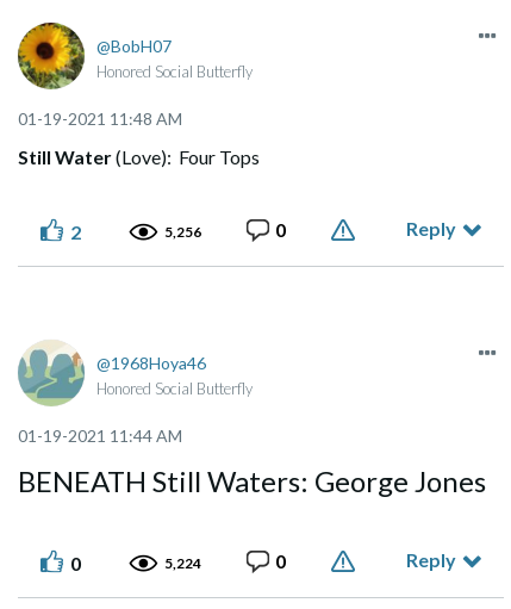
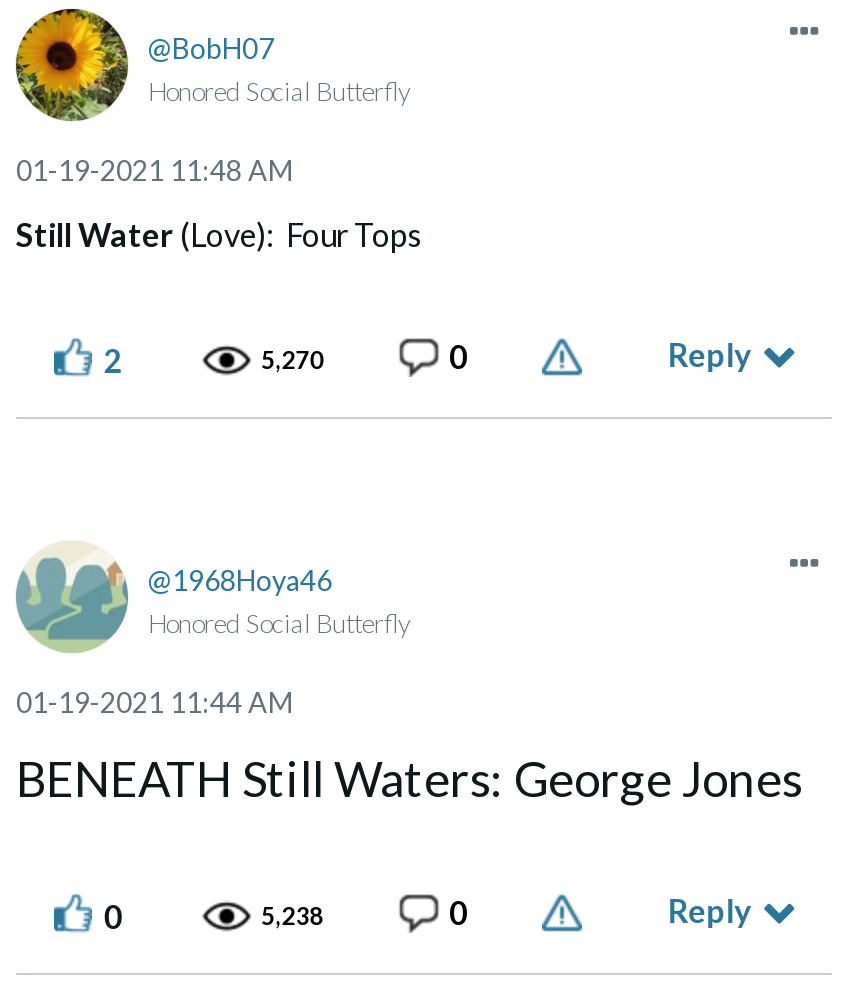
- 5,256
+ 5,270

- 5,224
+ 5,238
